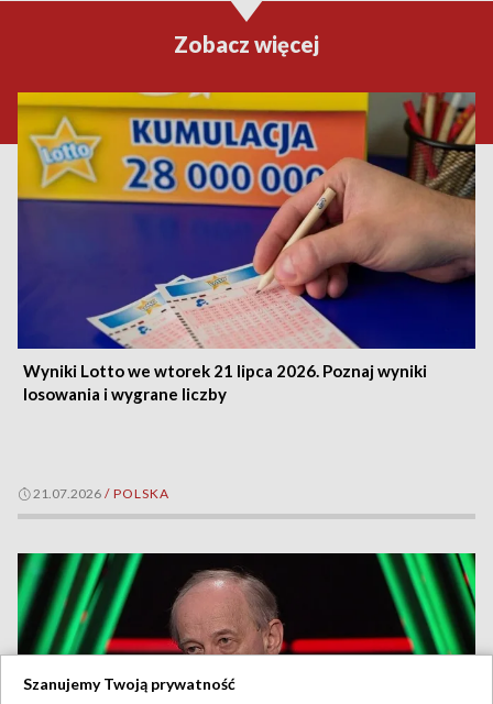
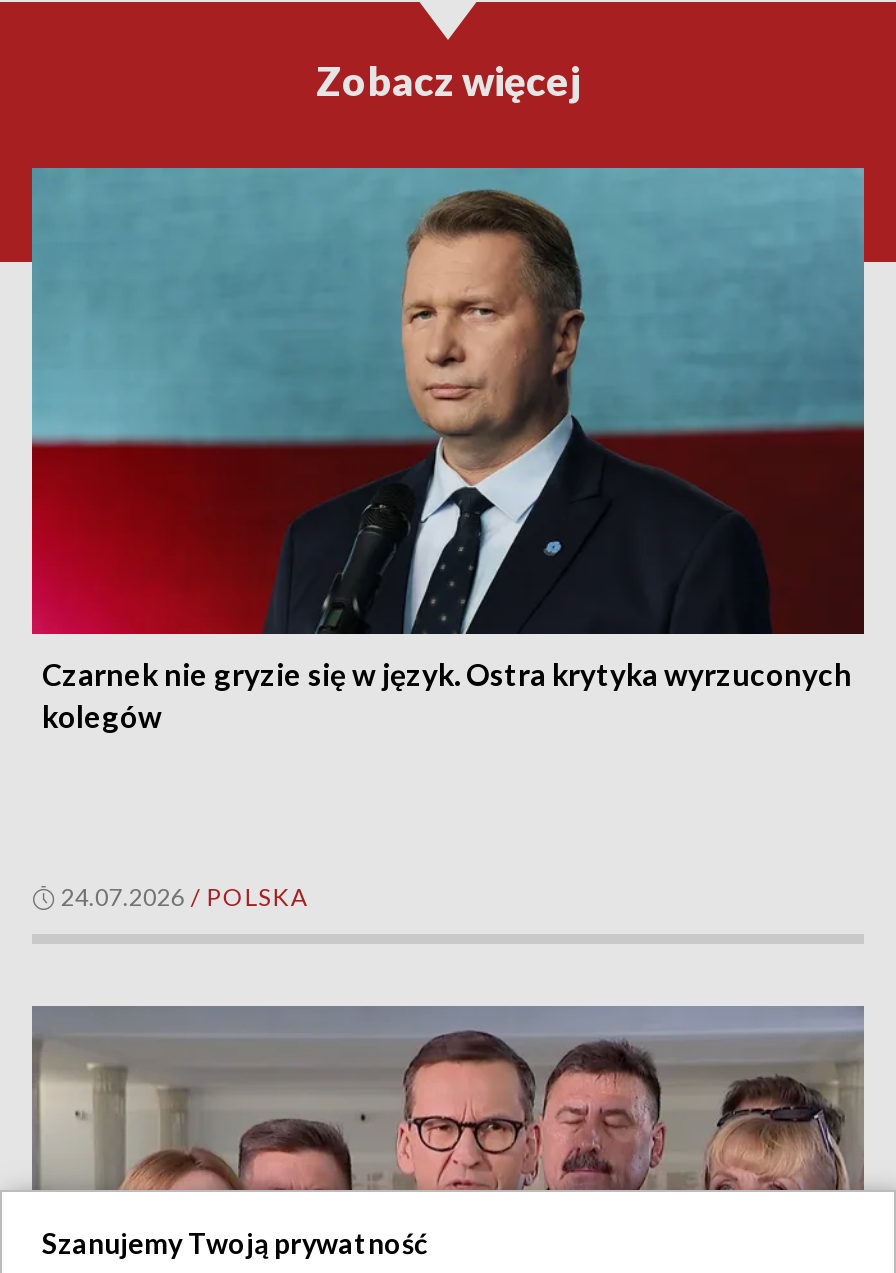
- [image]
- Wyniki Lotto we wtorek 21 lipca 2026. Poznaj wyniki
- losowania i wygrane liczby
+ [image]
+ Czarnek nie gryzie się w język. Ostra krytyka wyrzuconych
+ kolegów

- 21.07.2026 / POLSKA
+ 24.07.2026 / POLSKA

- [image]
+ [image]
